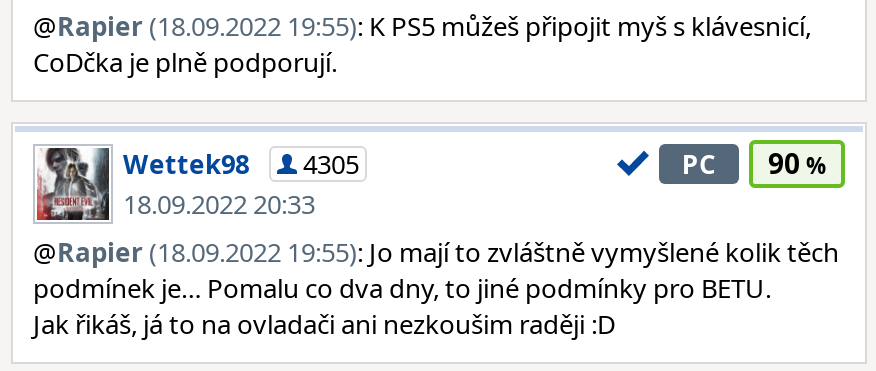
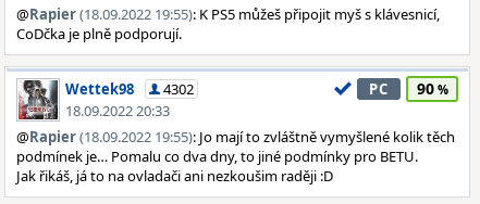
- Wettek98 4305
+ Wettek98 4302
